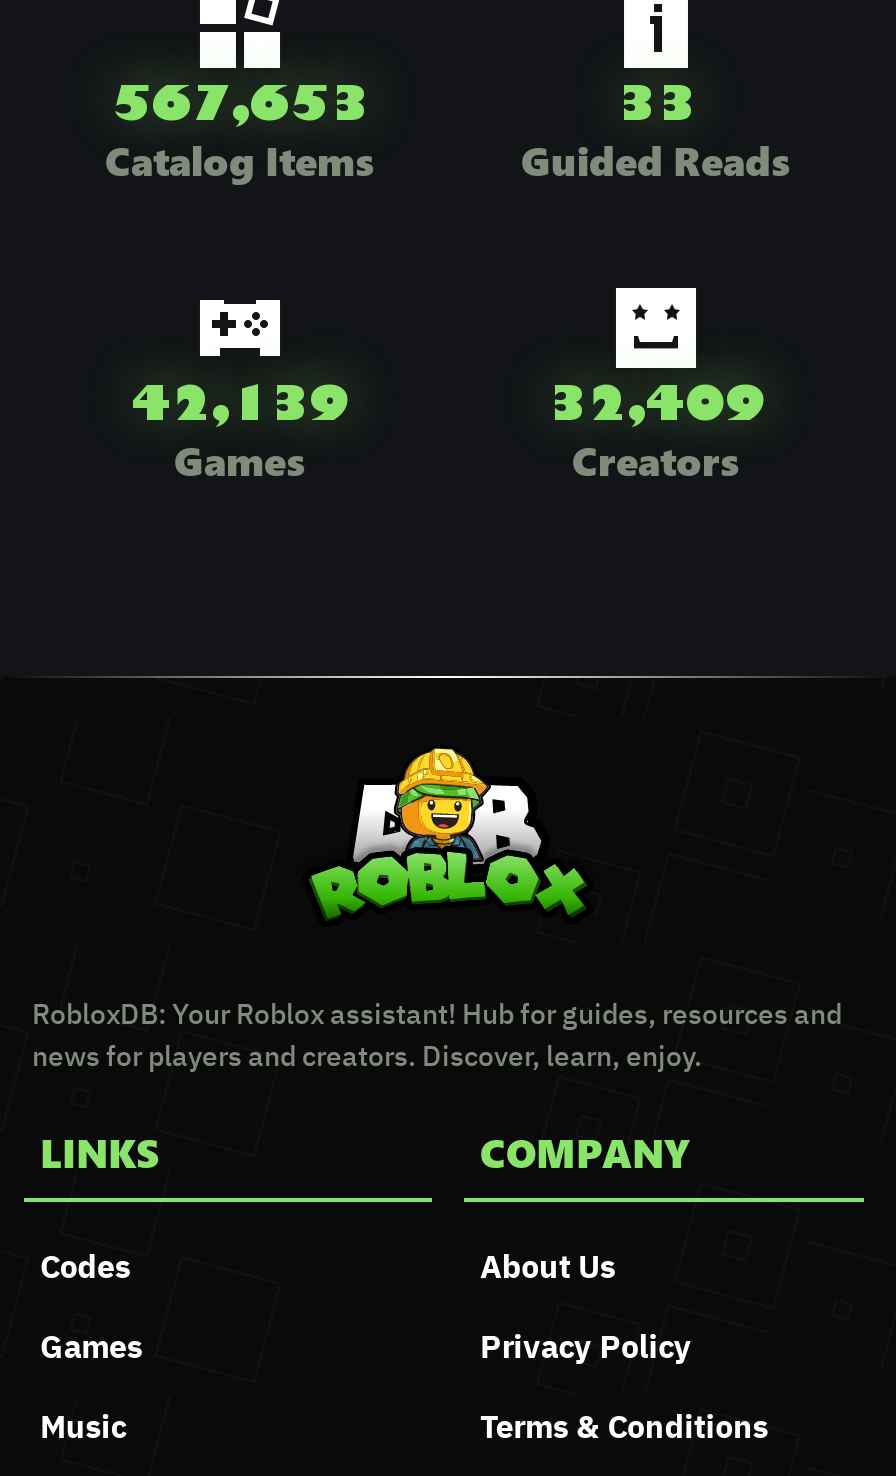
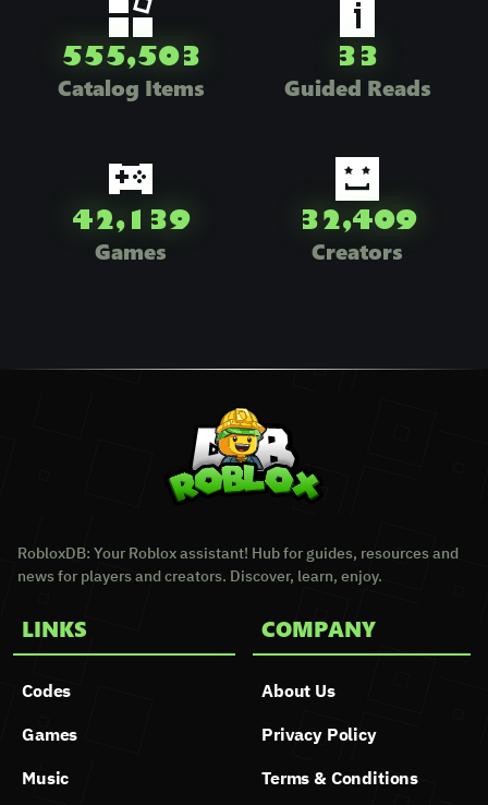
- 567,653
+ 555,503
